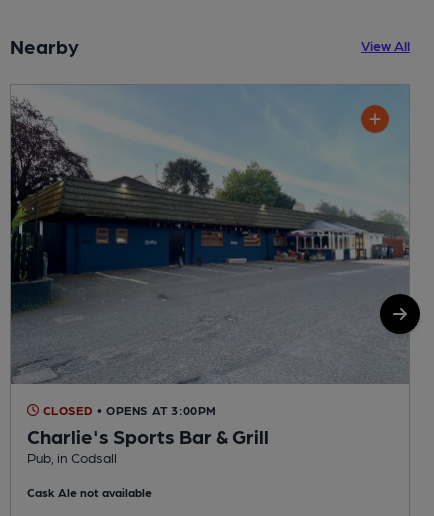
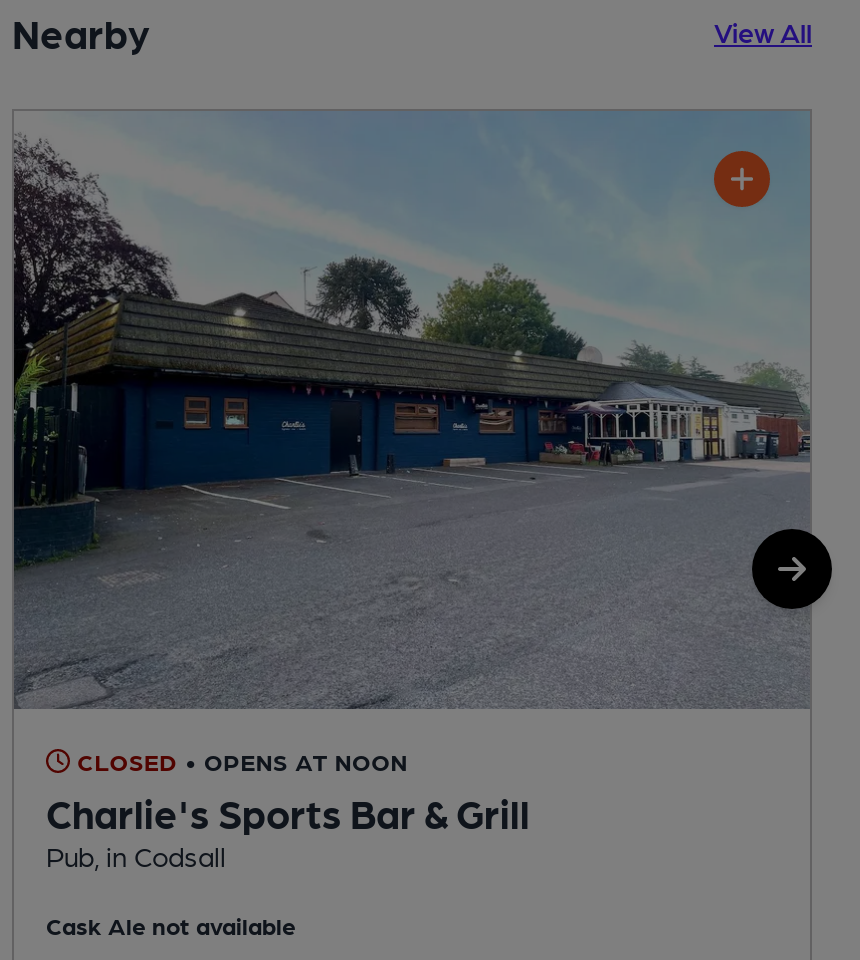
- CLOSED • OPENS AT 3:00PM
+ CLOSED • OPENS AT NOON
